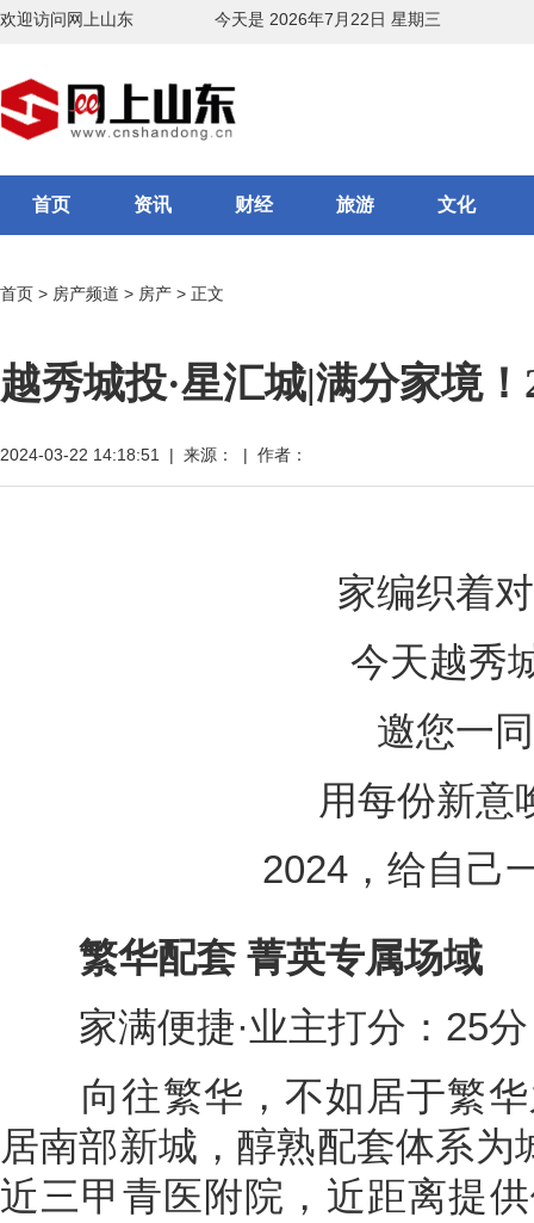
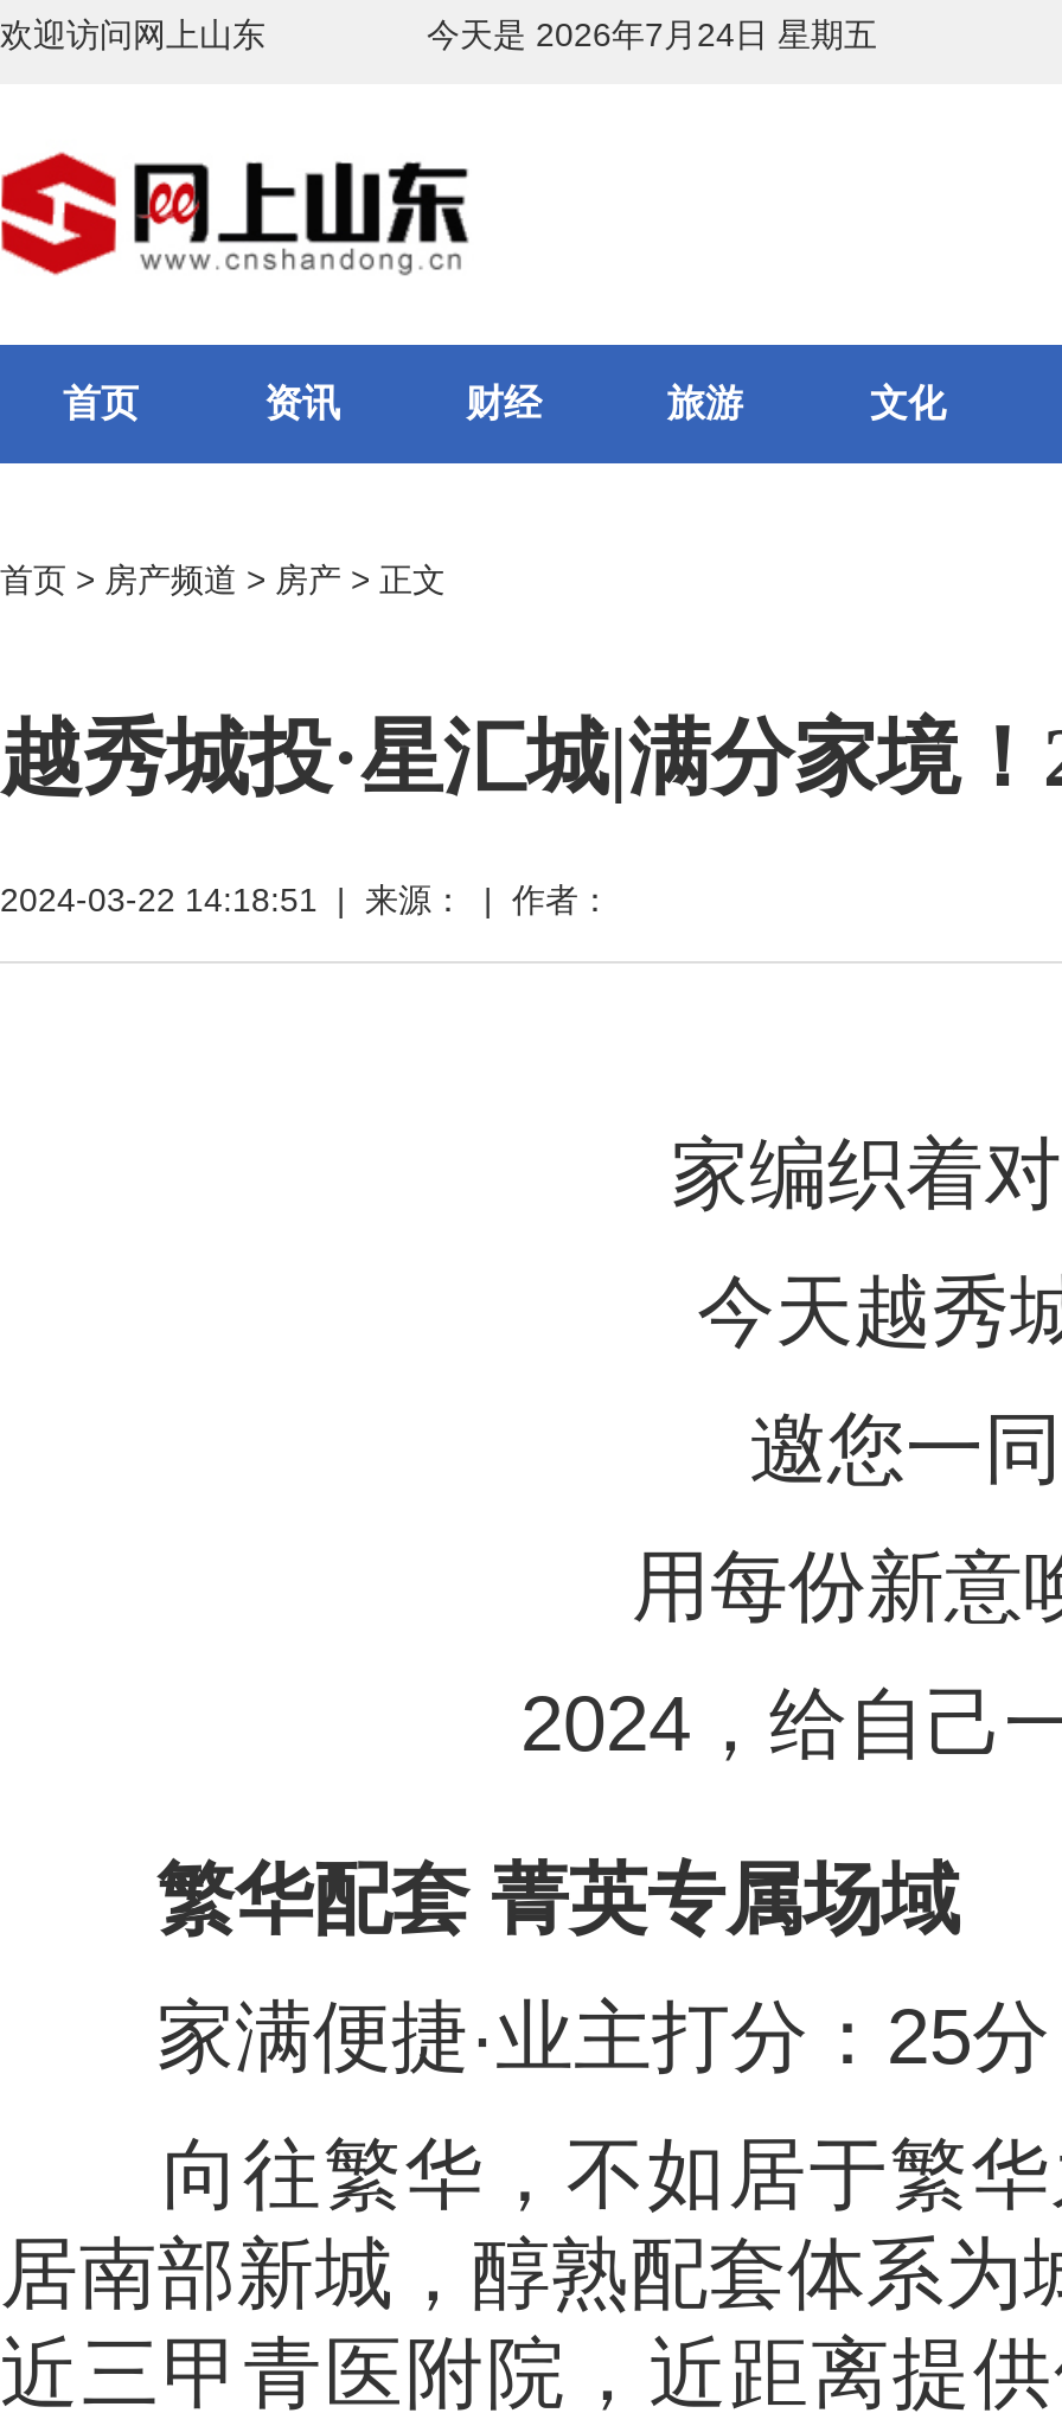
- 今天是 2026年7月22日 星期三
+ 今天是 2026年7月24日 星期五
